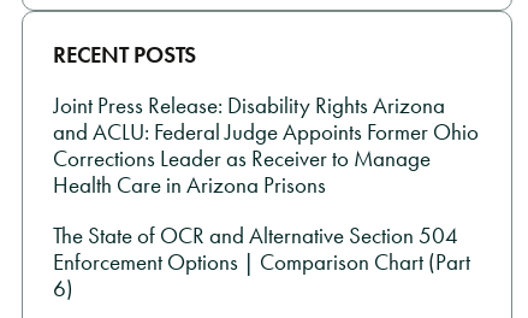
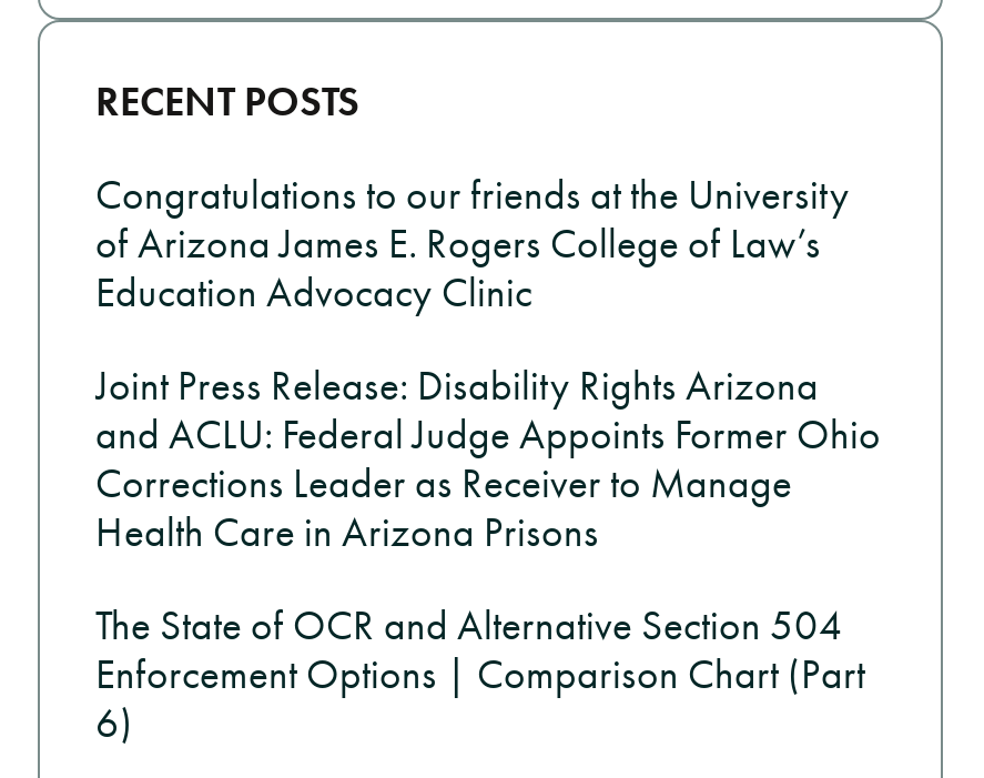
+ Congratulations to our friends at the University
+ of Arizona James E. Rogers College of Law’s
+ Education Advocacy Clinic
